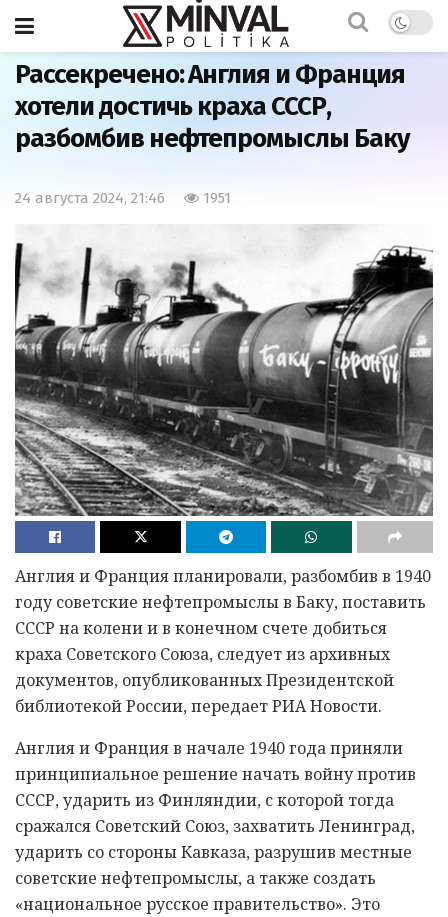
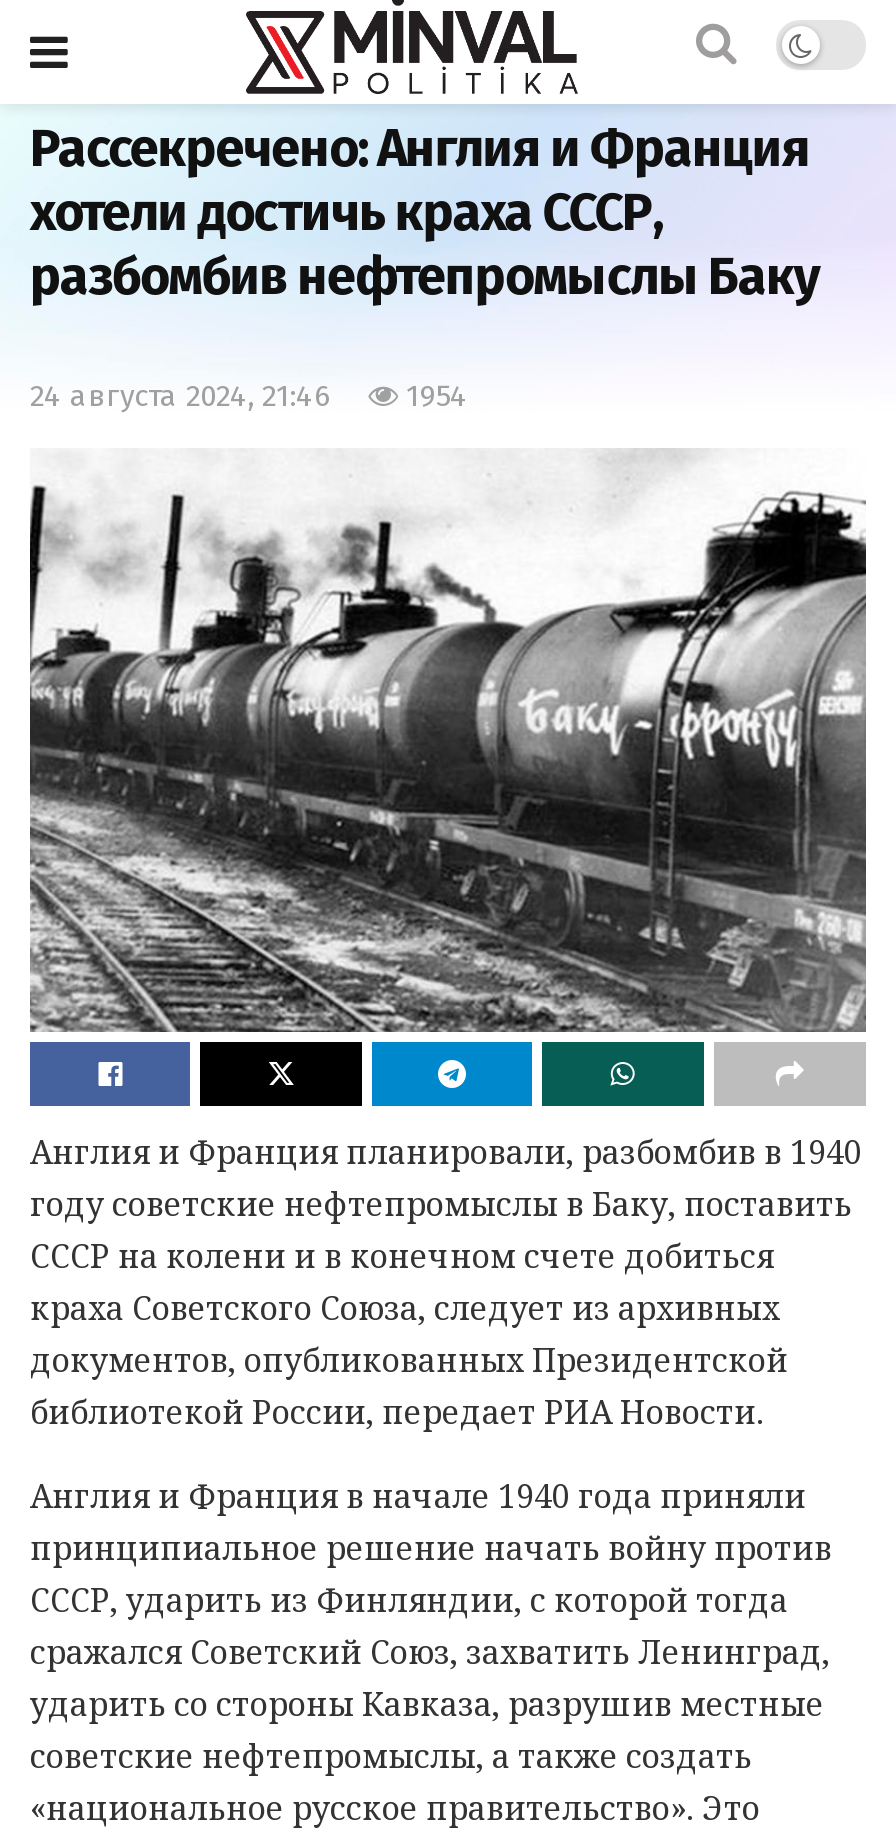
- 24 августа 2024, 21:46 1951
+ 24 августа 2024, 21:46 1954
